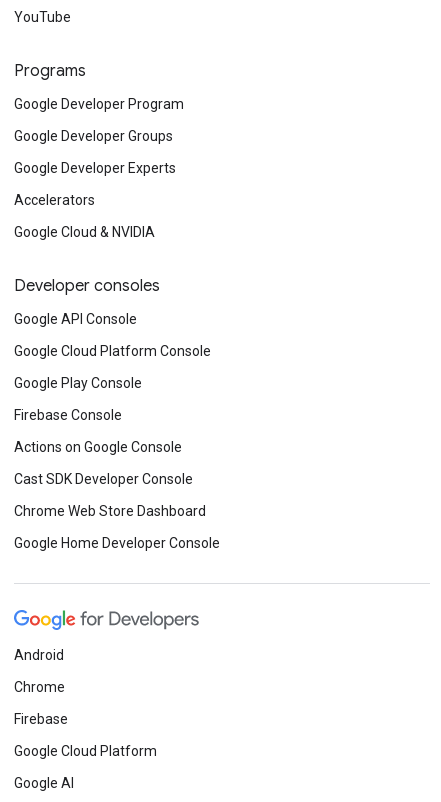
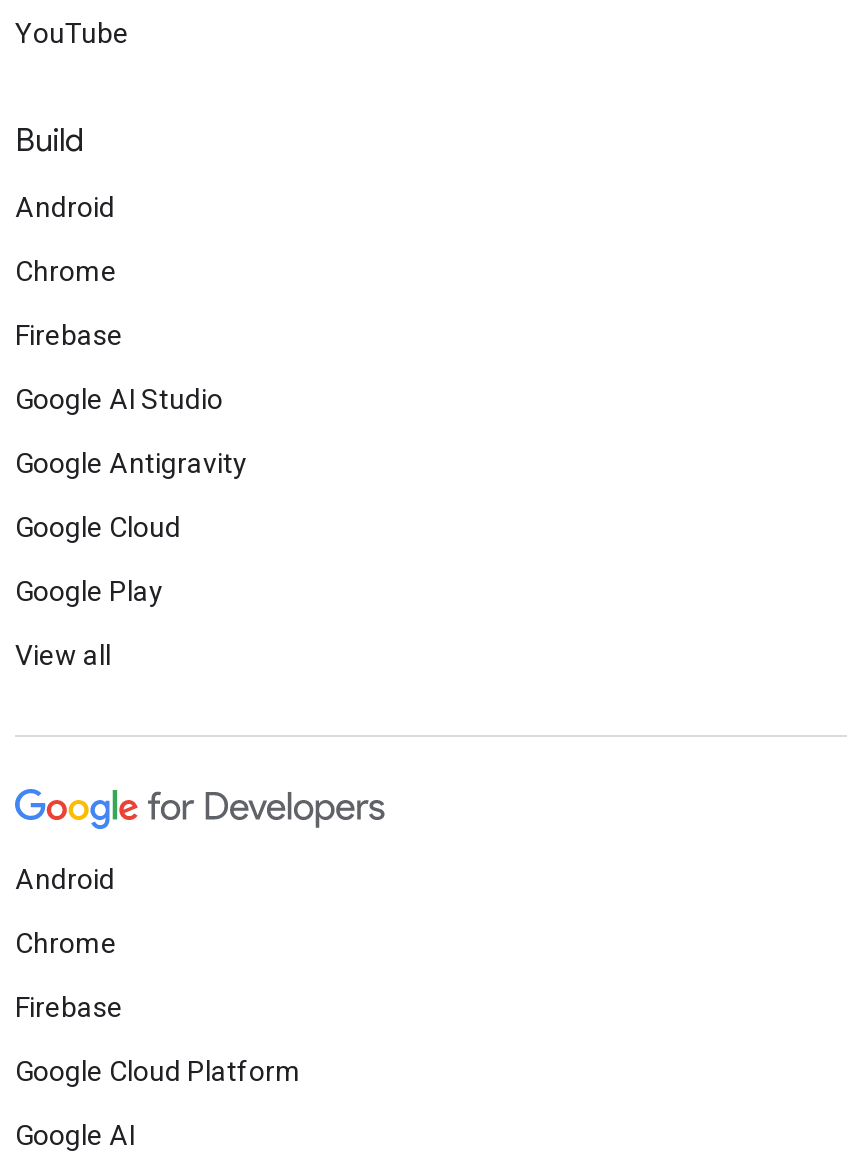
- Programs
- Google Developer Program
- Google Developer Groups
- Google Developer Experts
- Accelerators
- Google Cloud & NVIDIA
- Developer consoles
- Google API Console
- Google Cloud Platform Console
- Google Play Console
- Firebase Console
- Actions on Google Console
- Cast SDK Developer Console
- Chrome Web Store Dashboard
- Google Home Developer Console
+ Build
+ Android
+ Chrome
+ Firebase
+ Google AI Studio
+ Google Antigravity
+ Google Cloud
+ Google Play
+ View all
